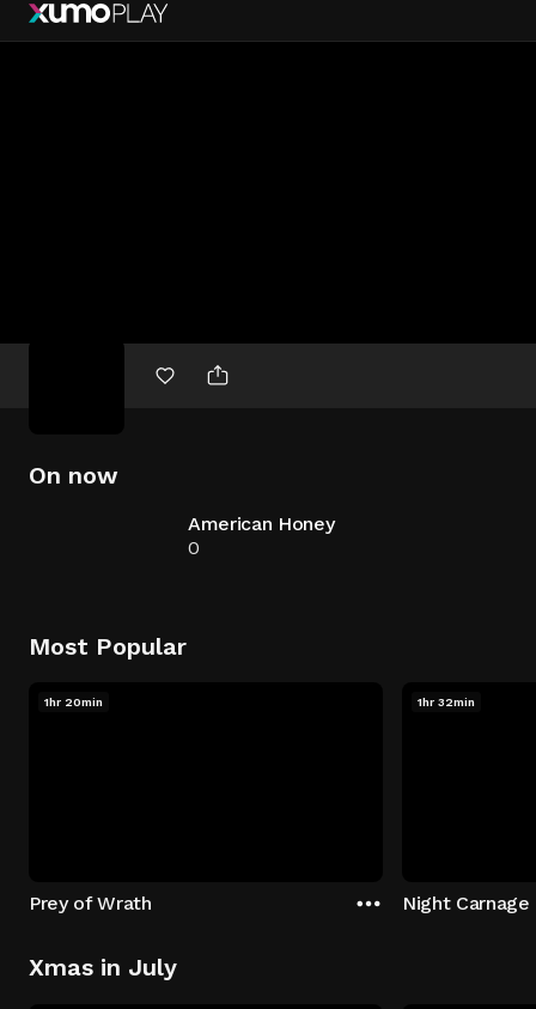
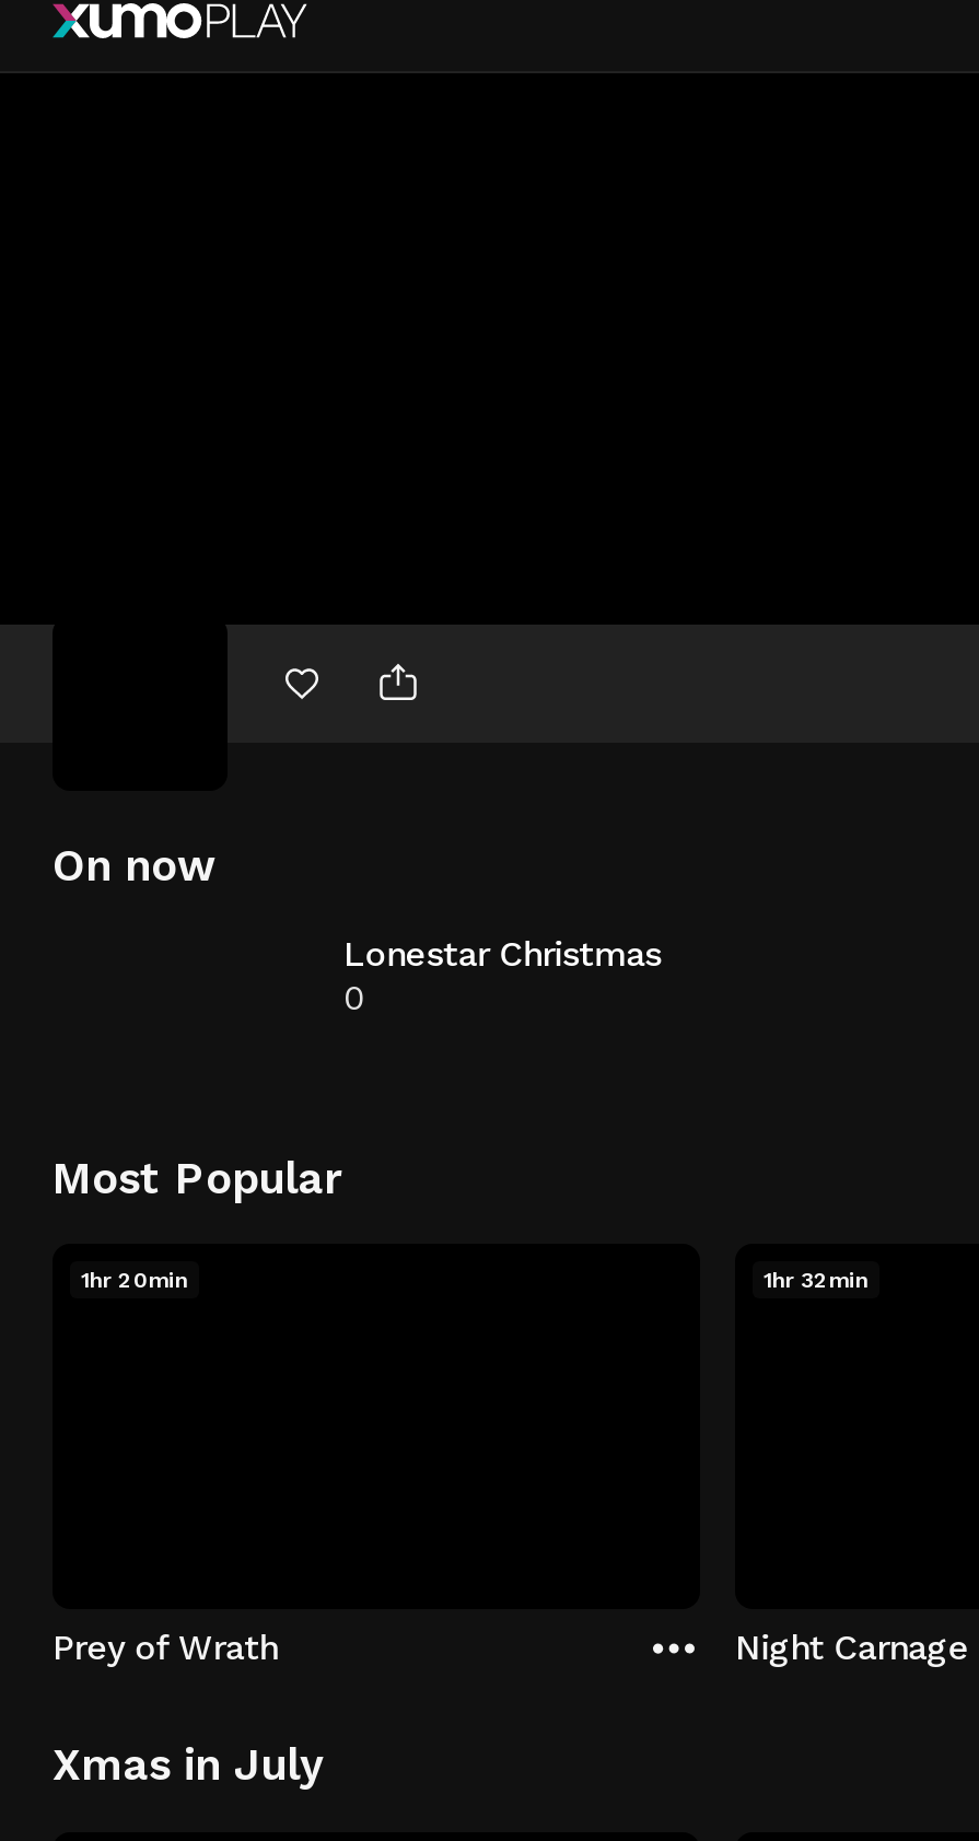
- American Honey
+ Lonestar Christmas
